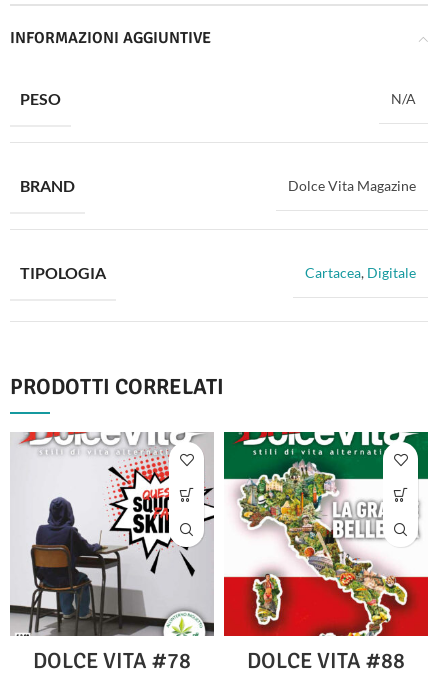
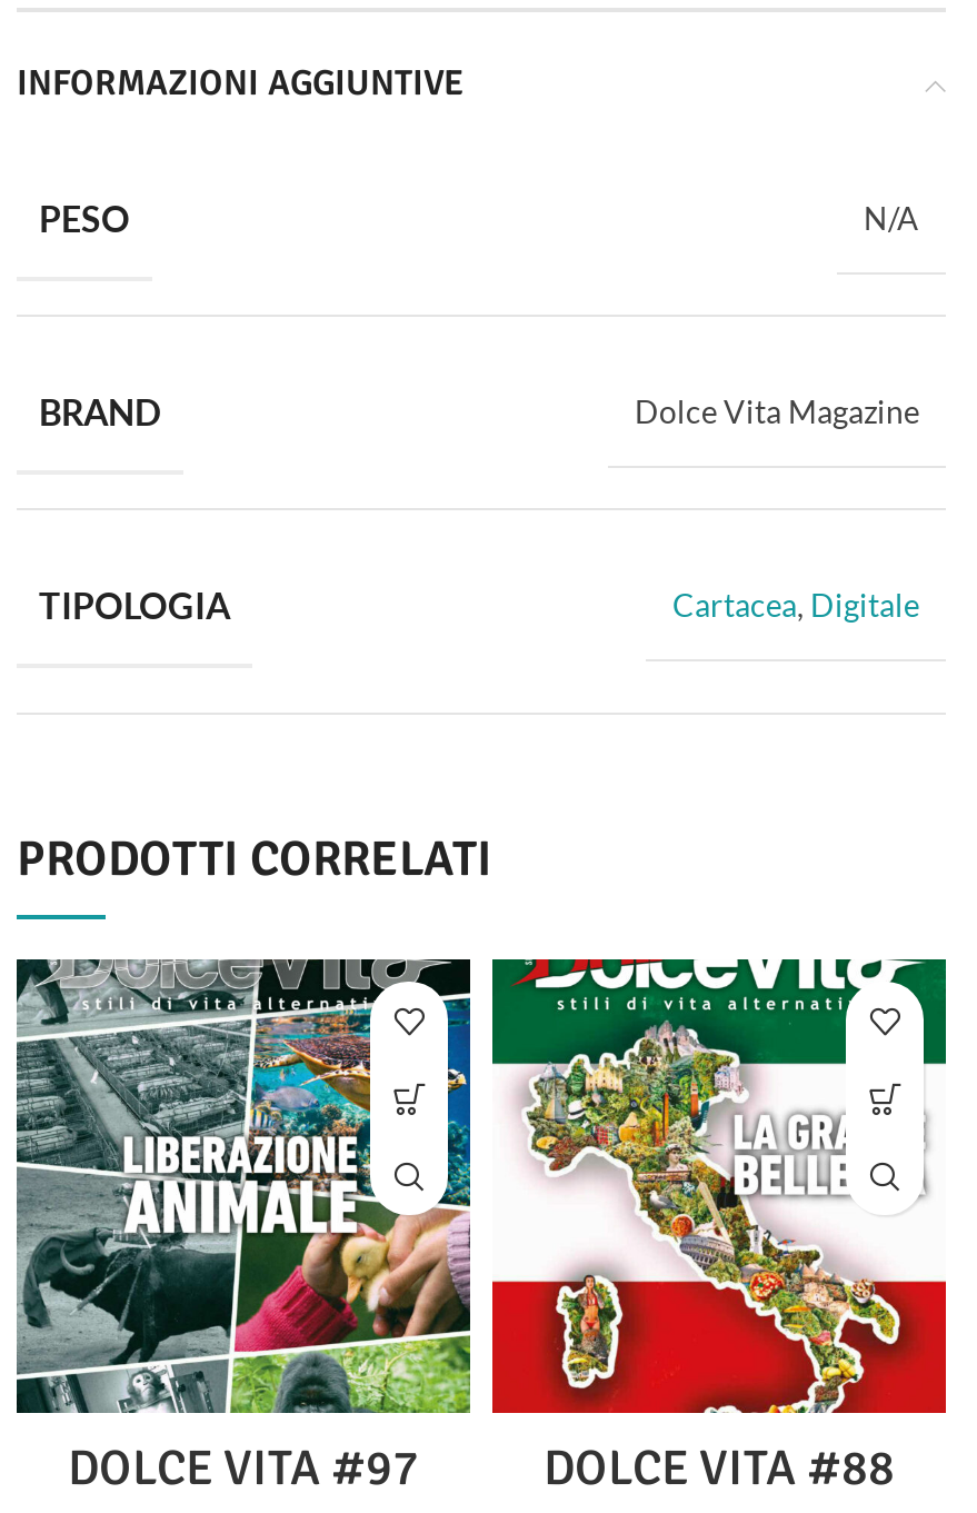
- [image]
- DOLCE VITA #78
+ [image]
+ DOLCE VITA #97
